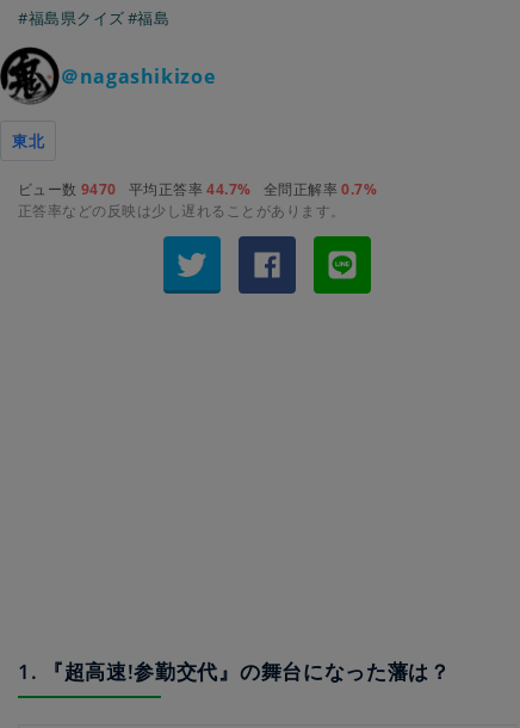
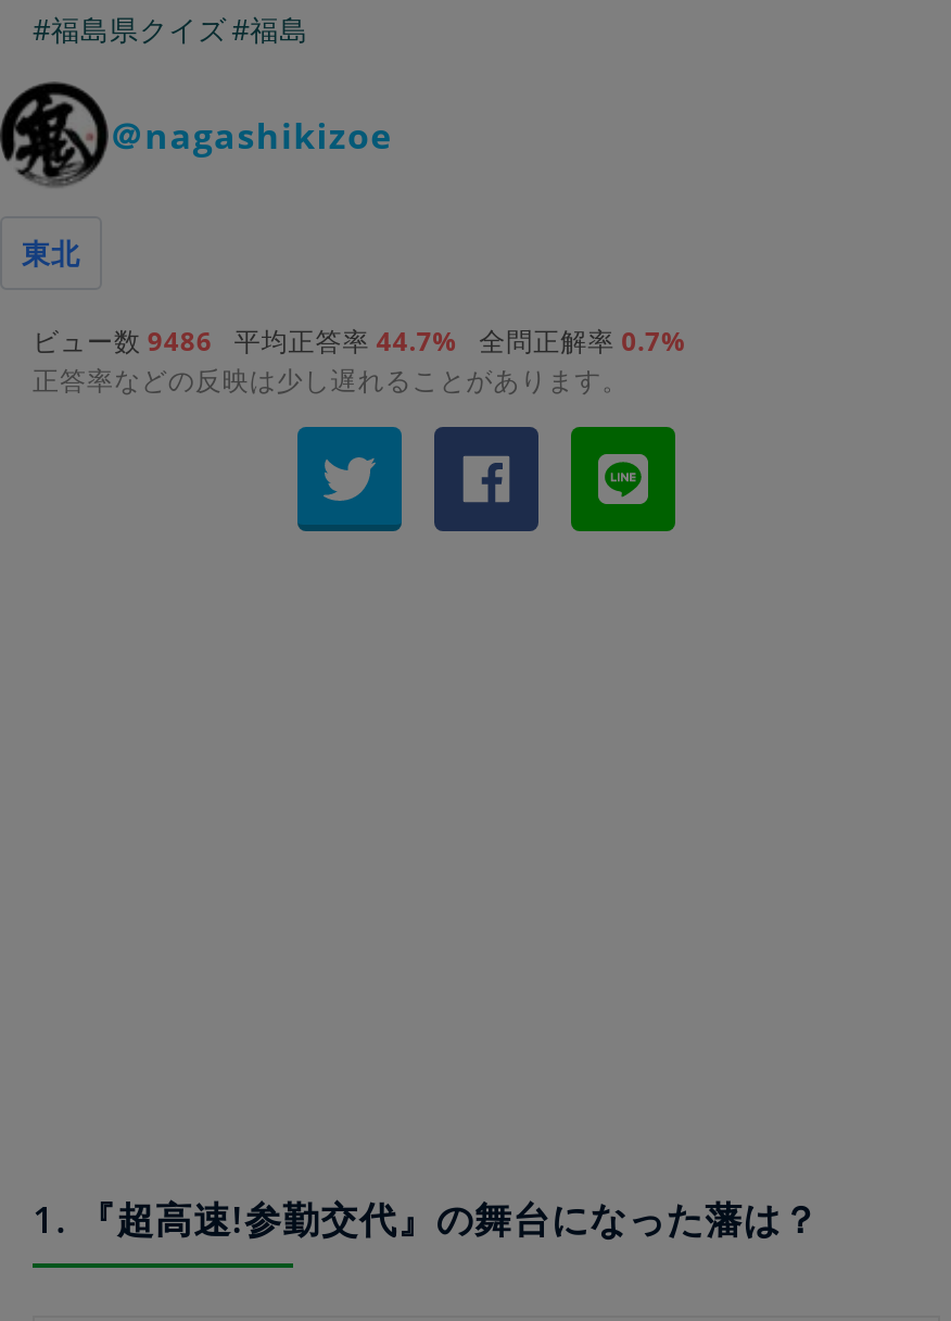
- ビュー数 9470 平均正答率 44.7% 全問正解率 0.7%
+ ビュー数 9486 平均正答率 44.7% 全問正解率 0.7%
